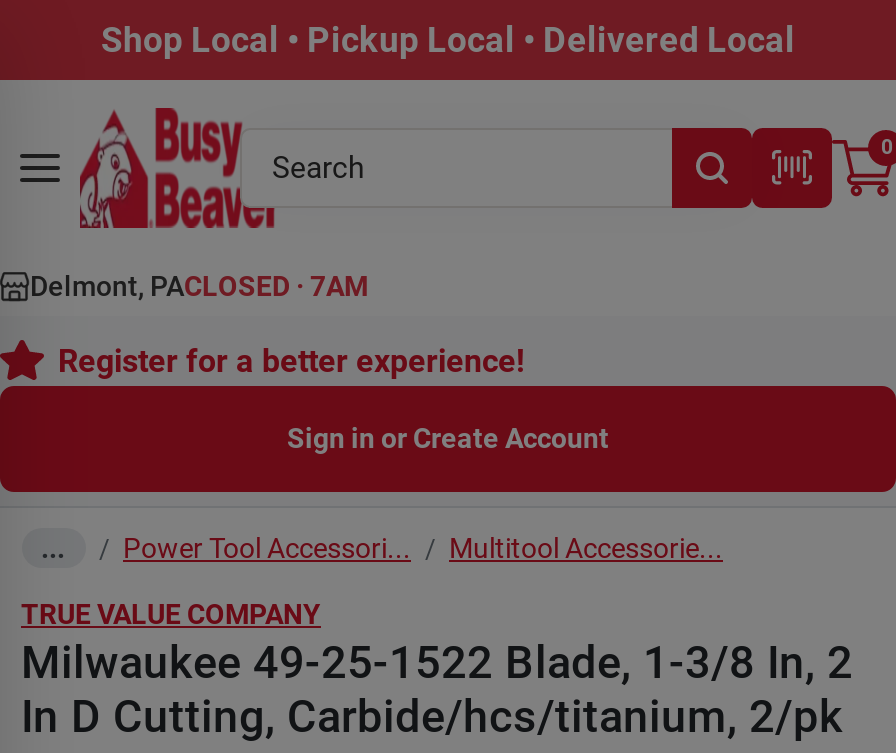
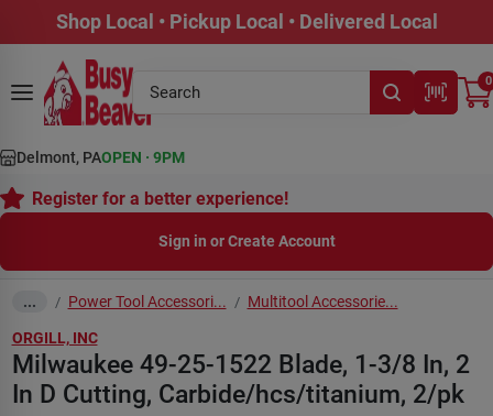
- Delmont, PACLOSED · 7AM
+ Delmont, PAOPEN · 9PM

- TRUE VALUE COMPANY
+ ORGILL, INC
